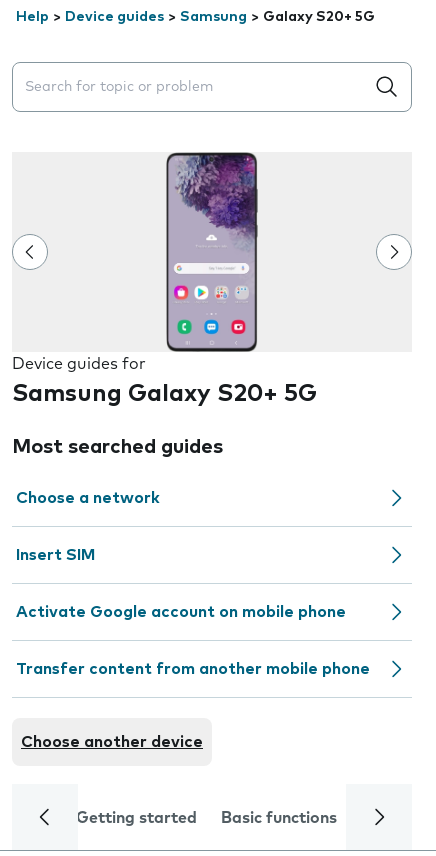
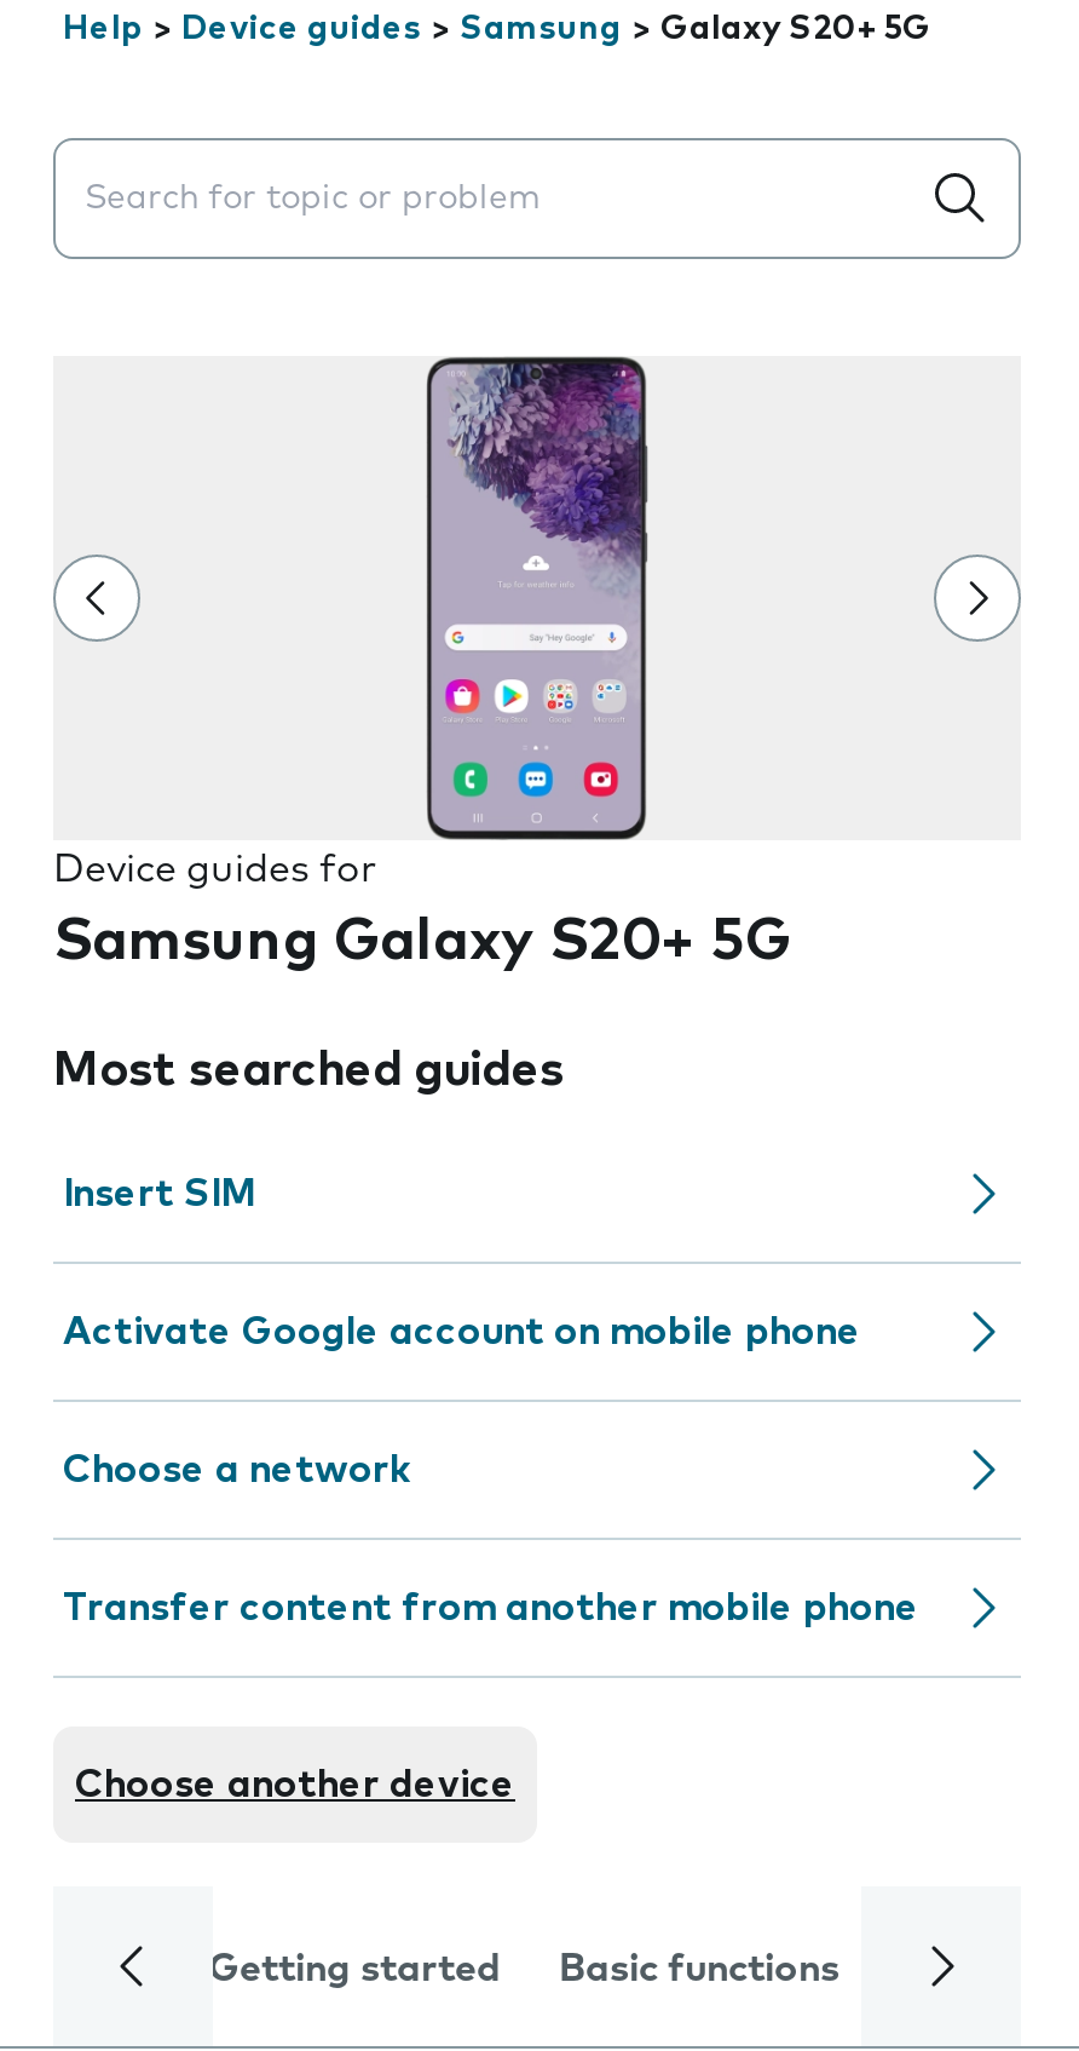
moved down: Choose a network

moved up: Insert SIM | Activate Google account on mobile phone
